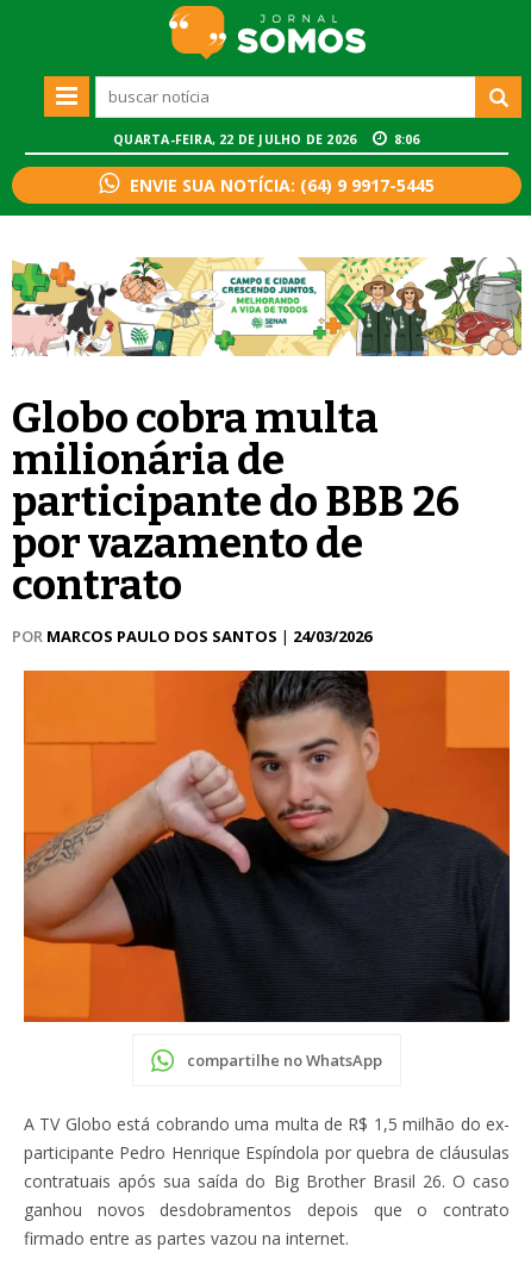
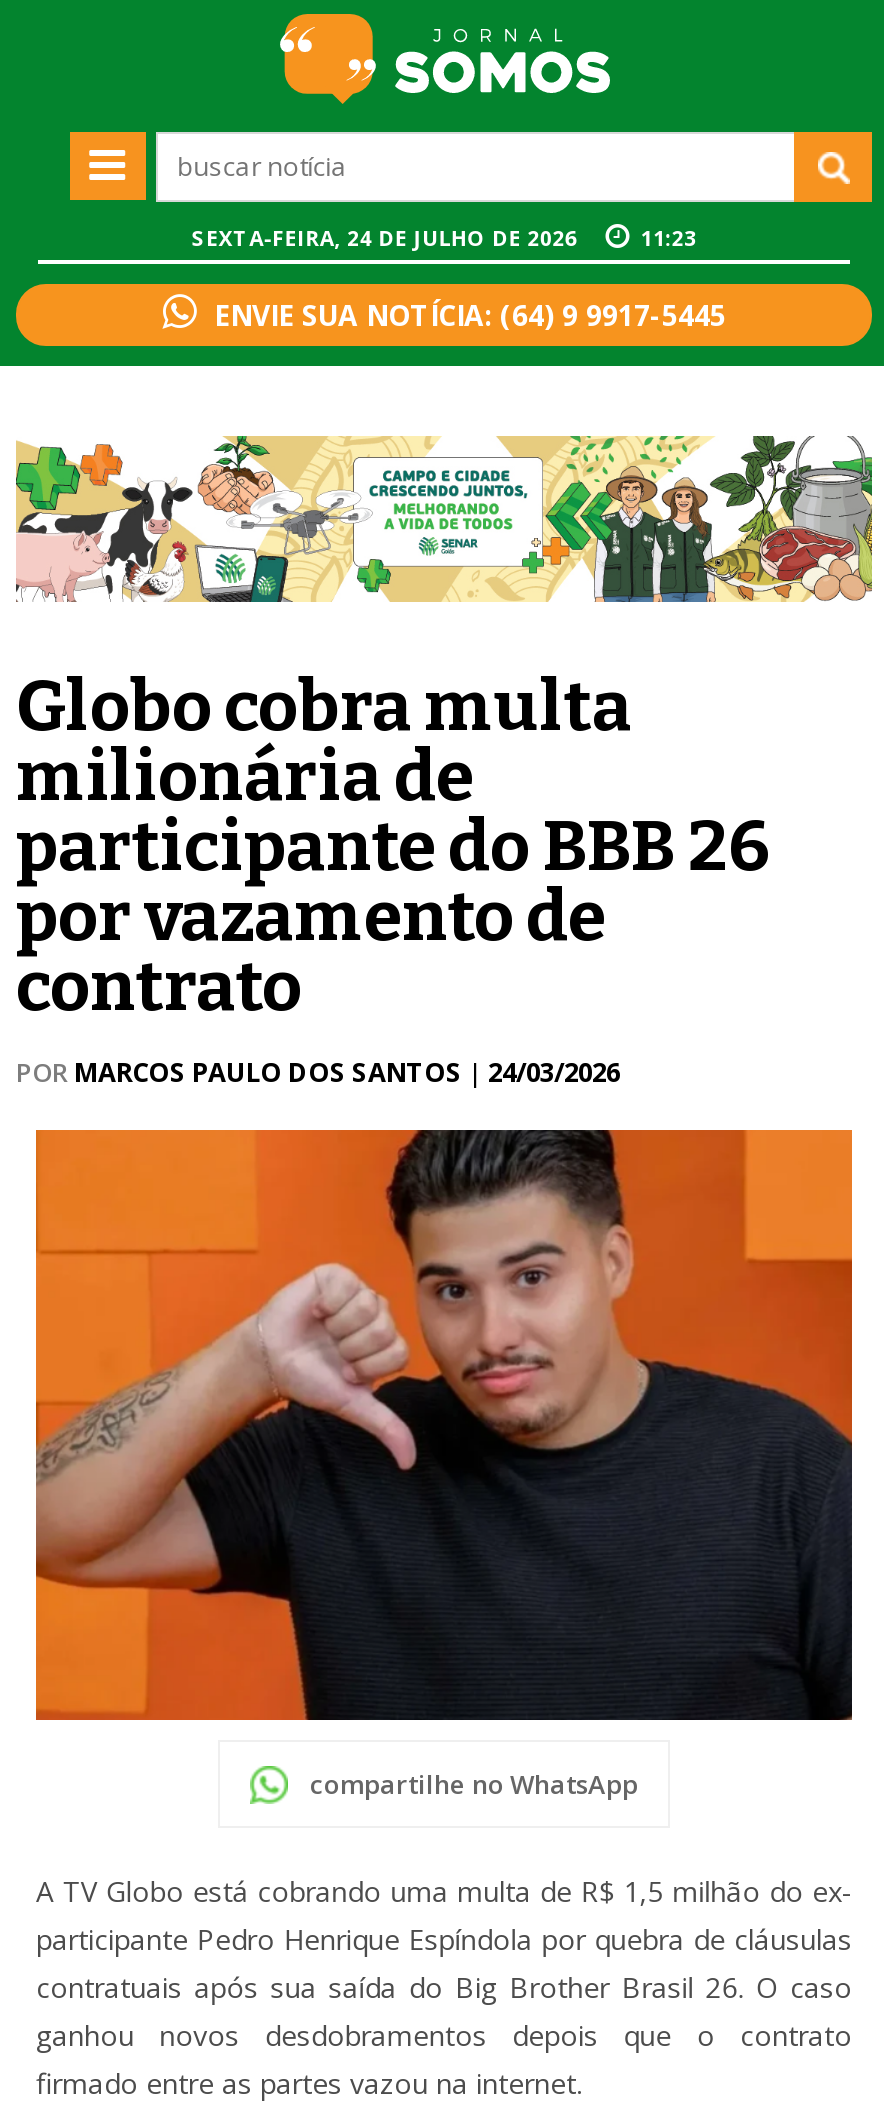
- QUARTA-FEIRA, 22 DE JULHO DE 2026
+ SEXTA-FEIRA, 24 DE JULHO DE 2026

- 8:06
+ 11:23
